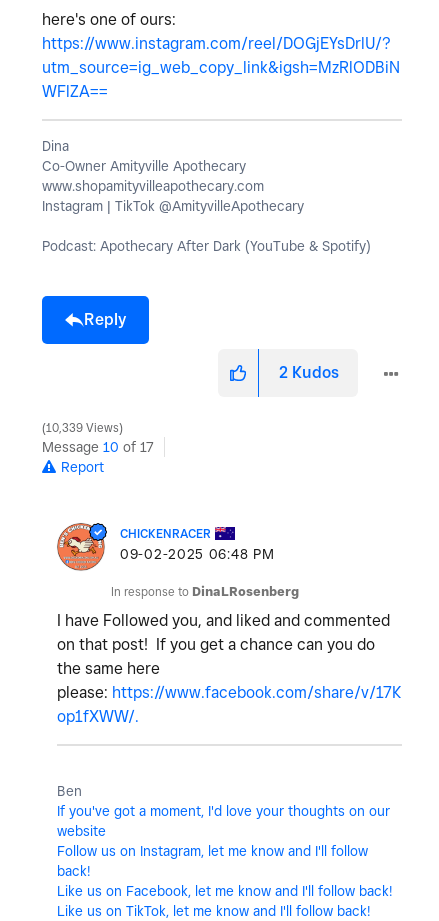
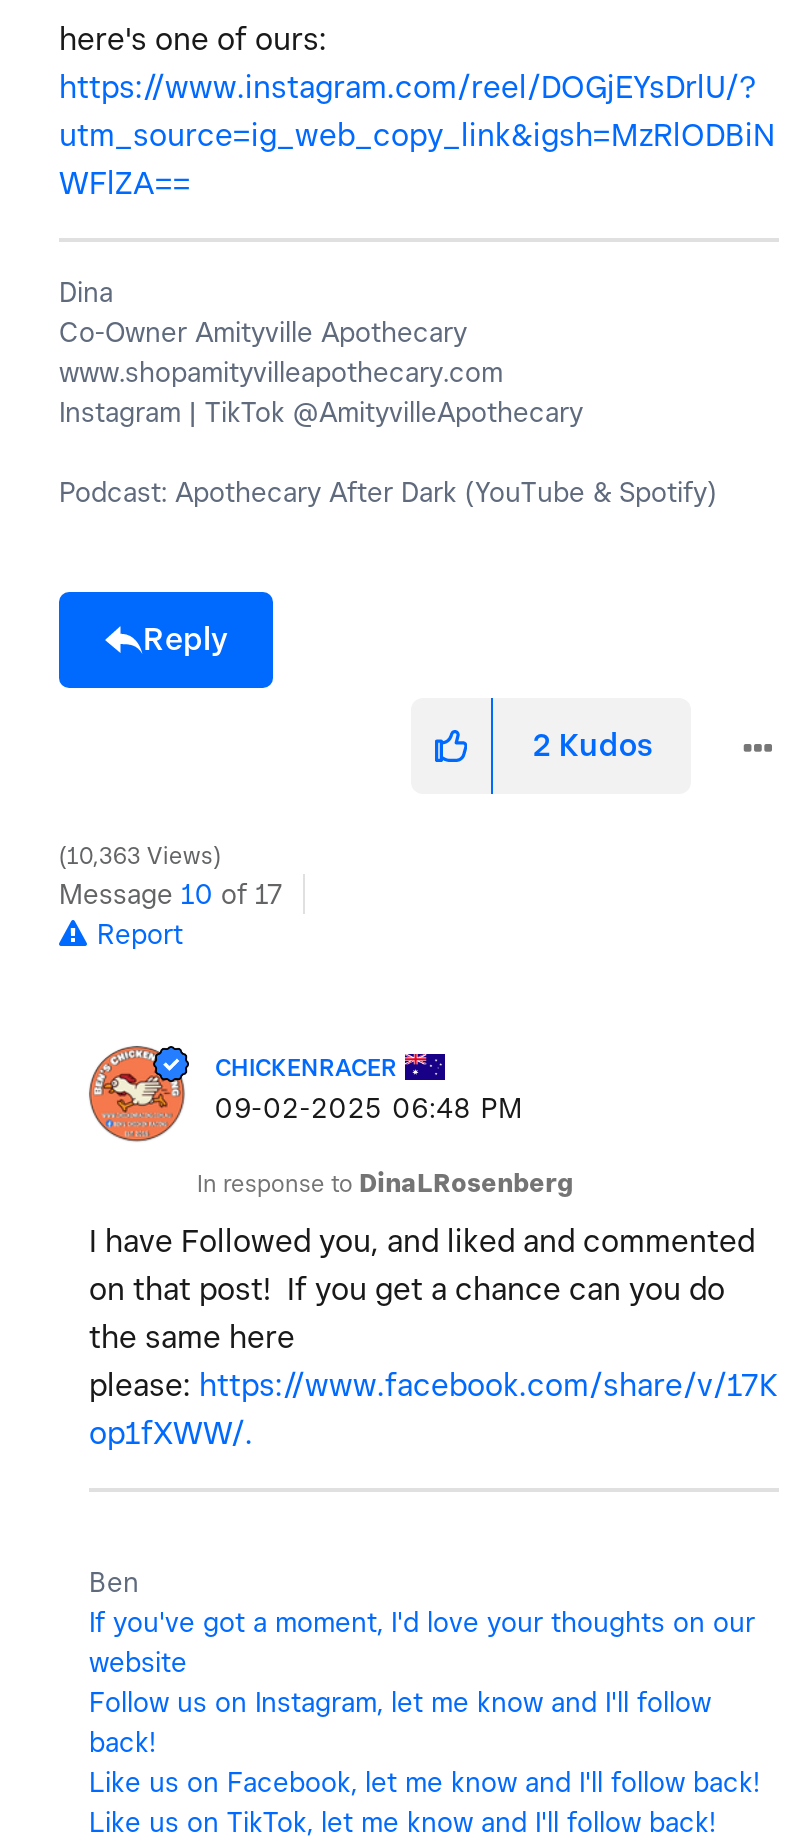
- 10,339 Views
+ 10,363 Views
